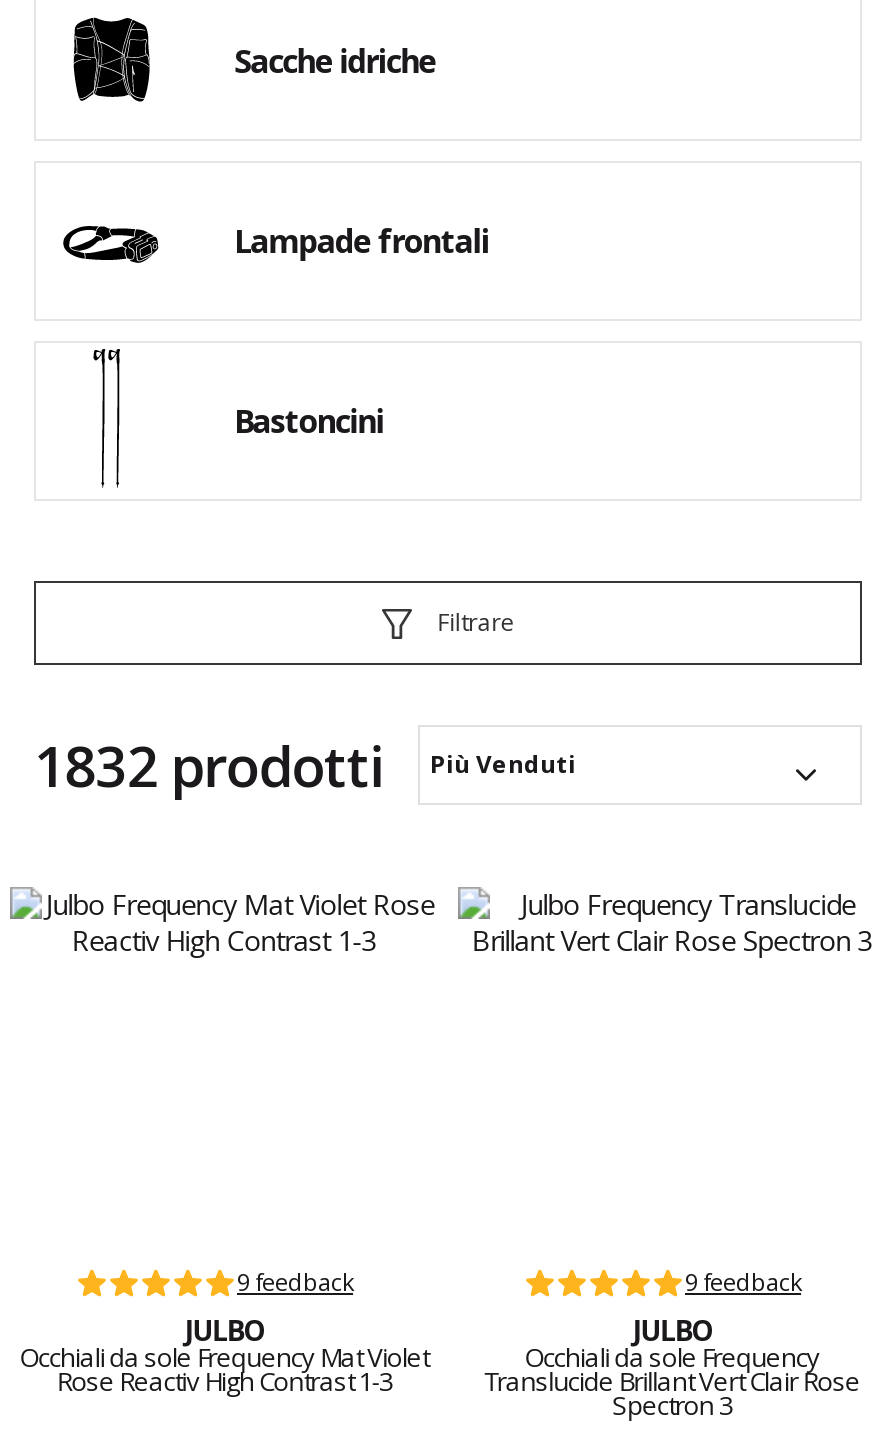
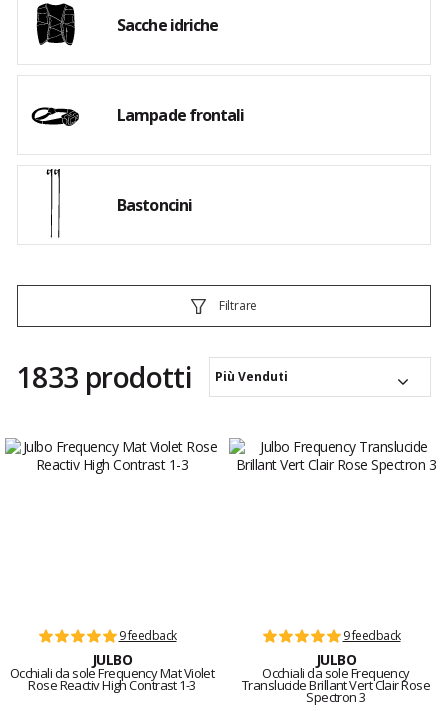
- 1832 prodotti Più Venduti
+ 1833 prodotti Più Venduti
